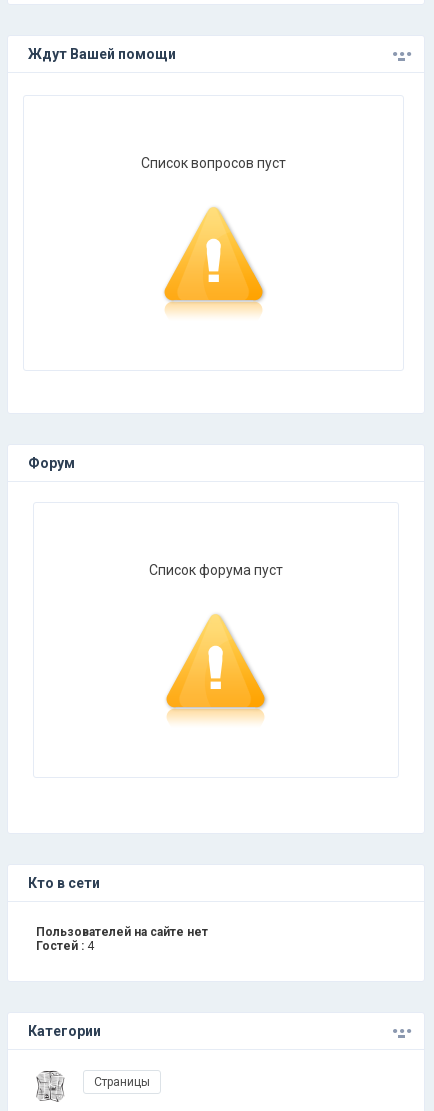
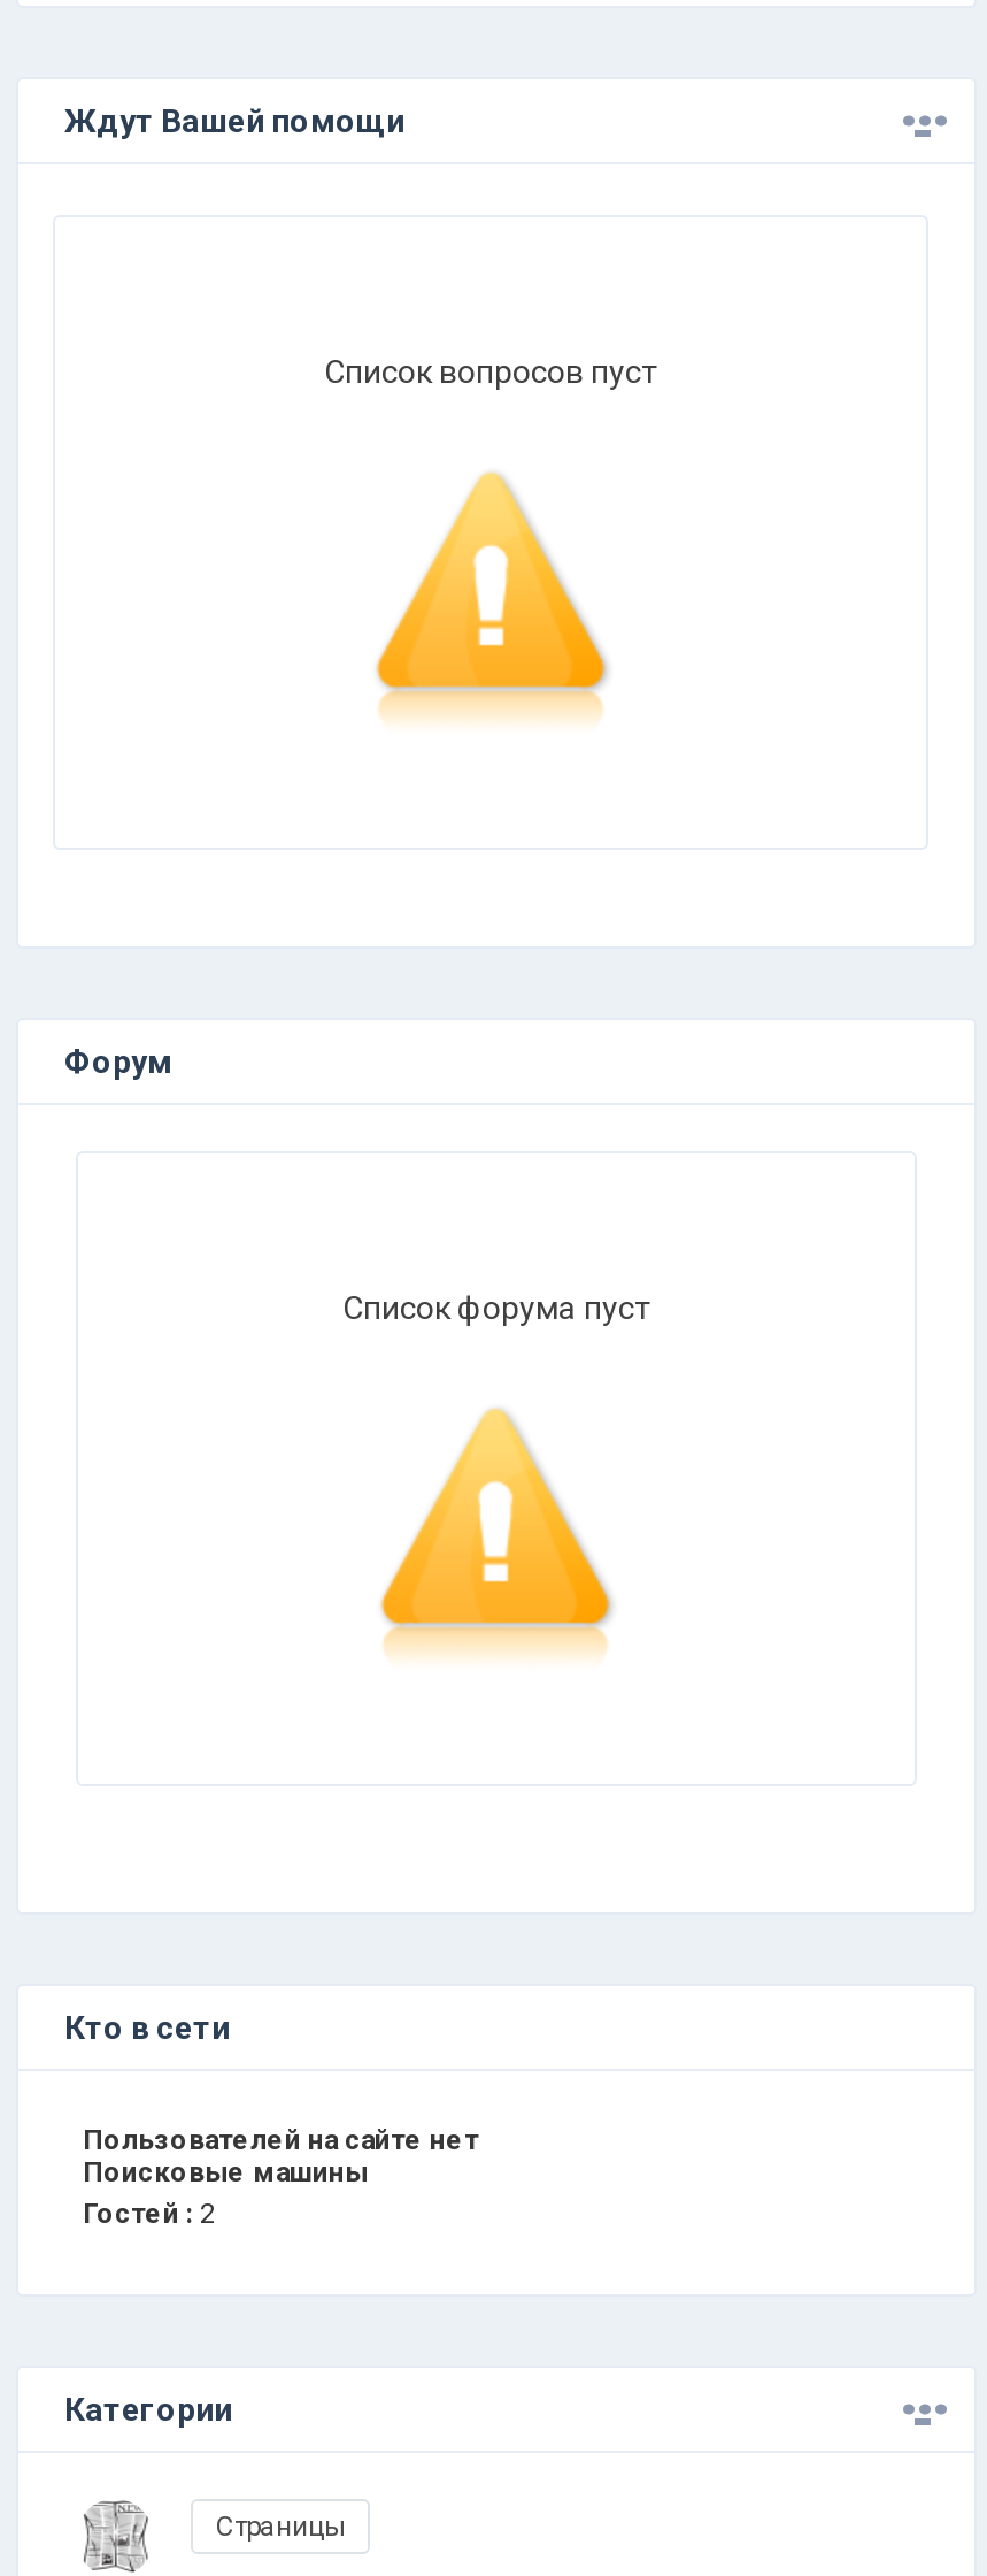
- Гостей : 4
+ Поисковые машины
+ Гостей : 2
